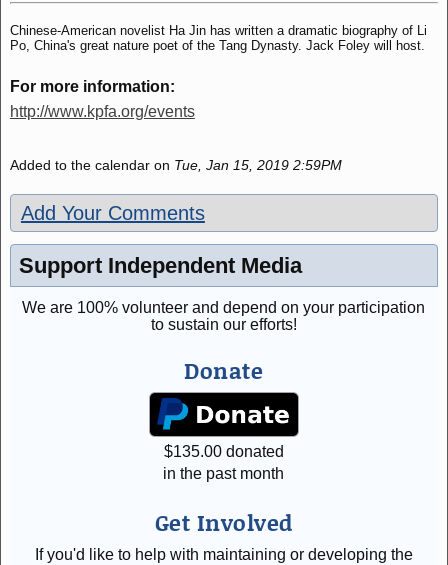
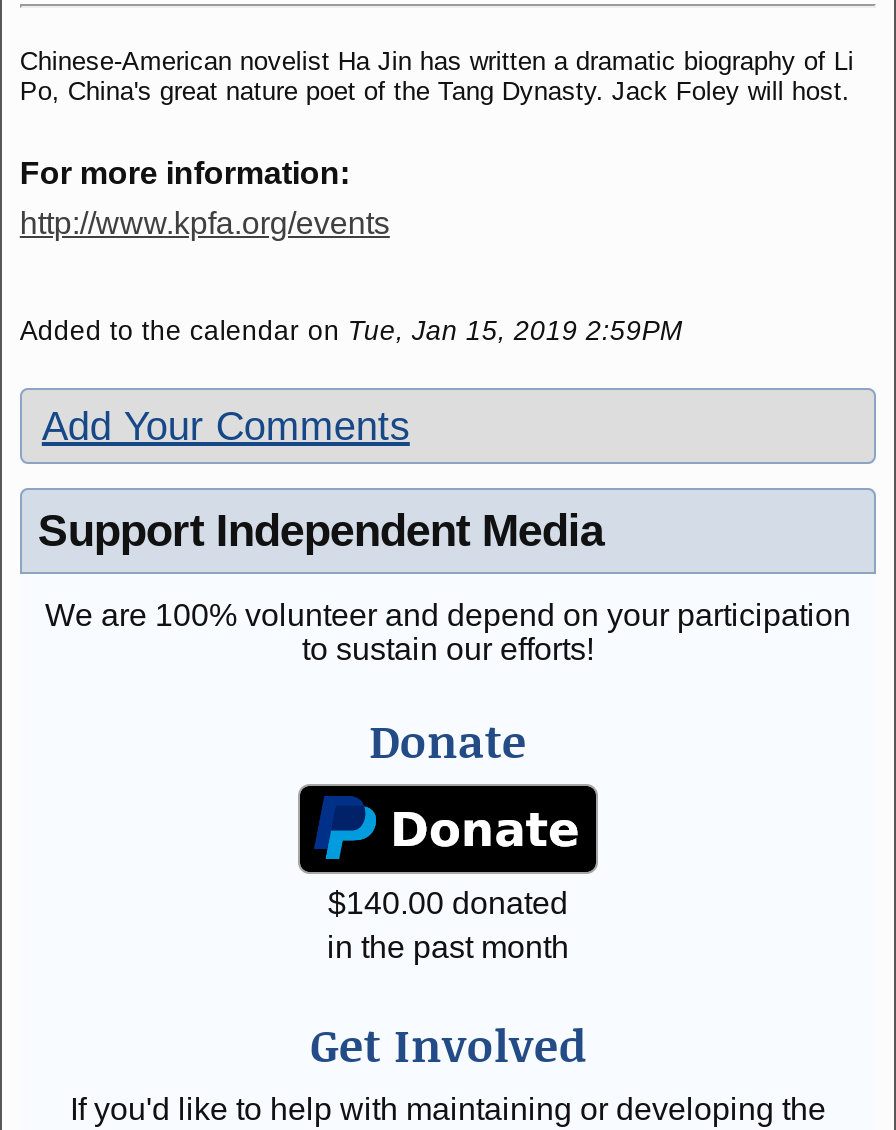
- $135.00 donated
+ $140.00 donated
